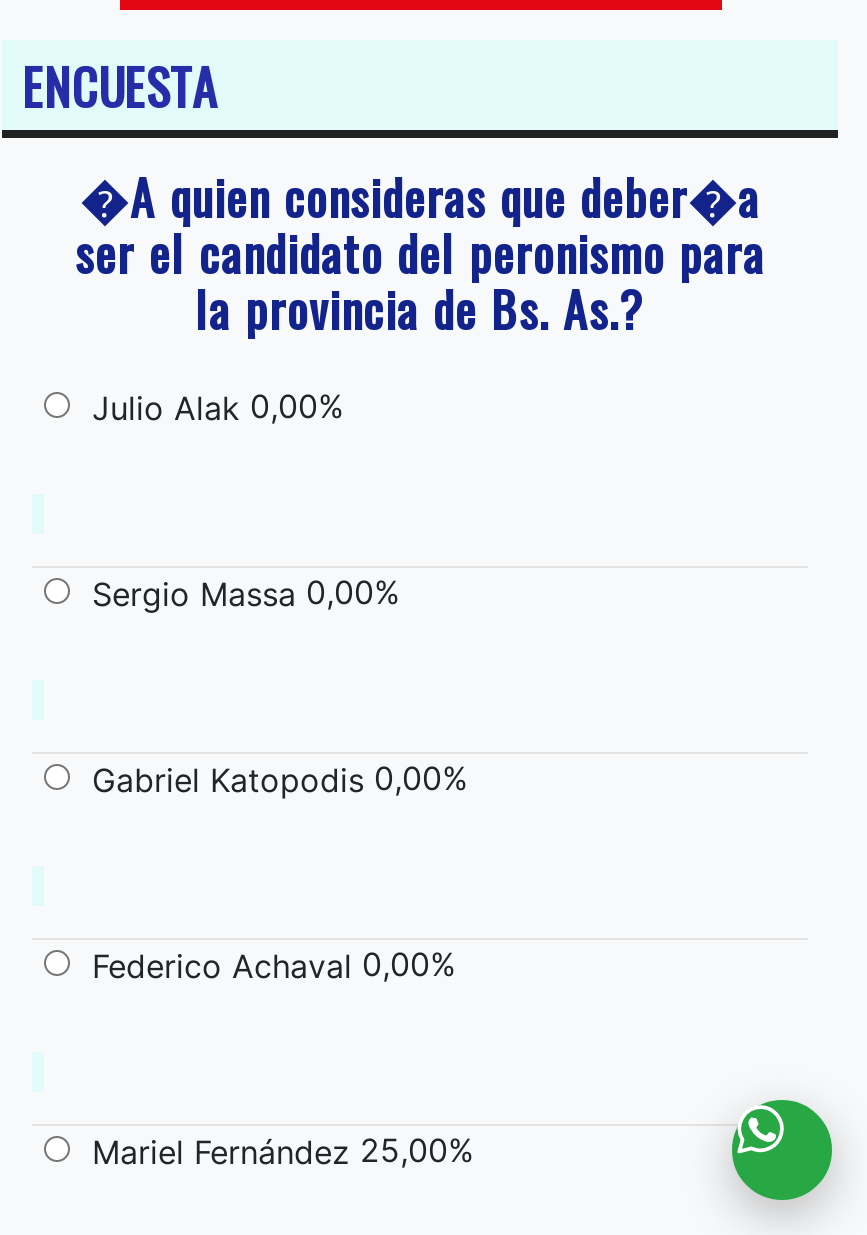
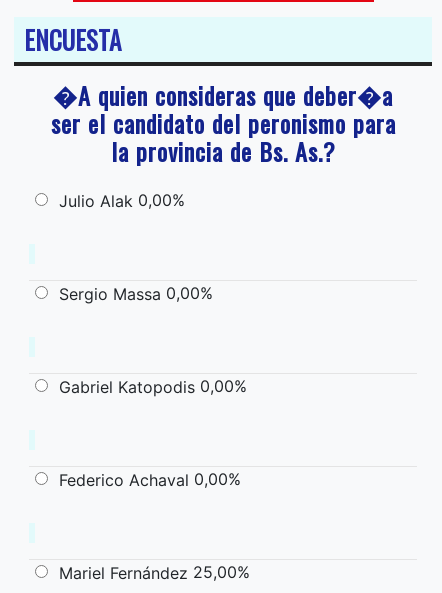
- [image]
